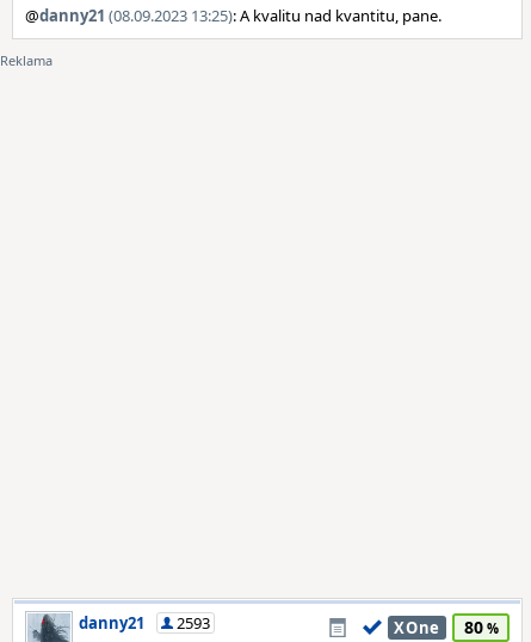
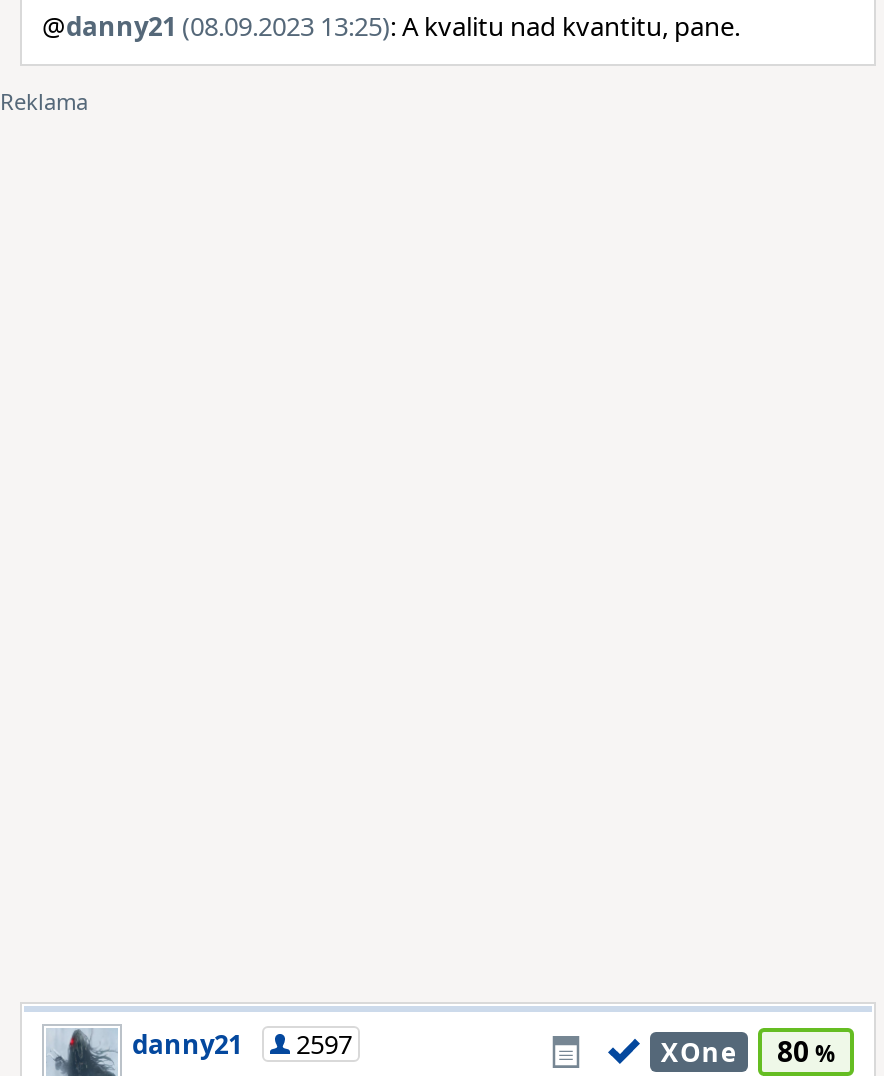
- danny21 2593
+ danny21 2597
